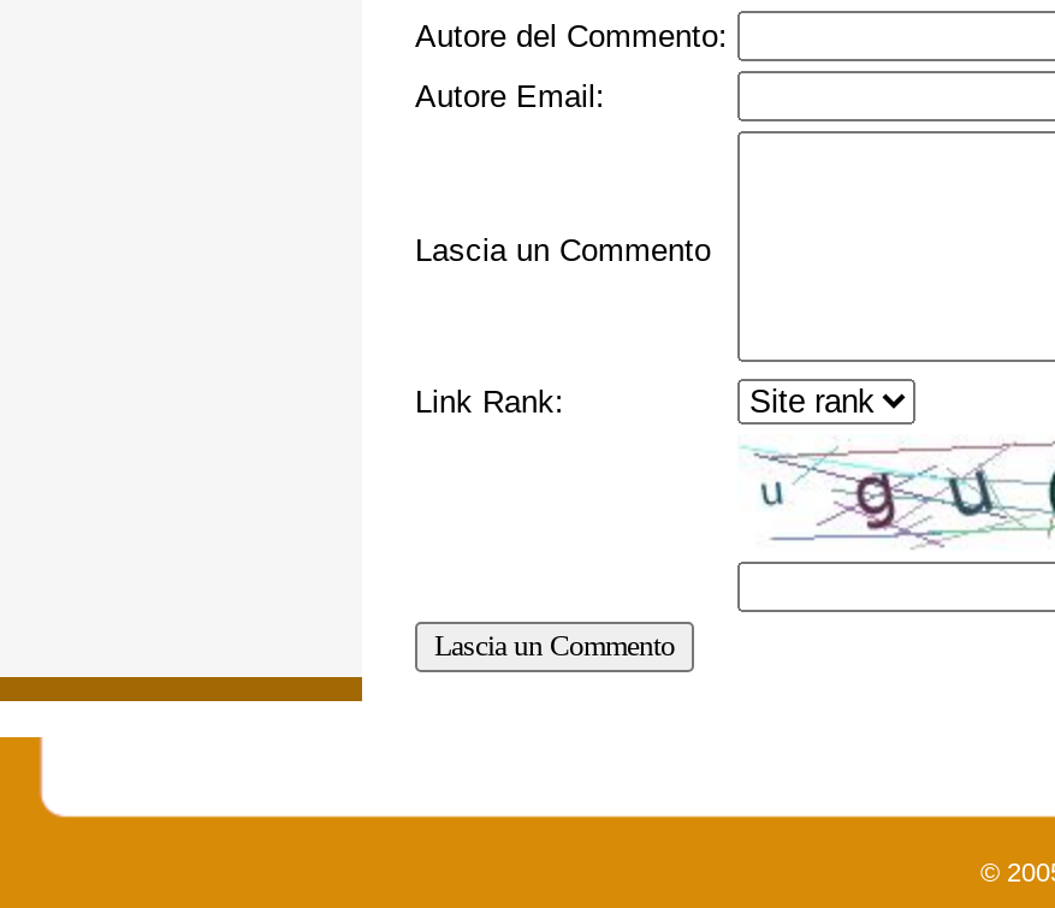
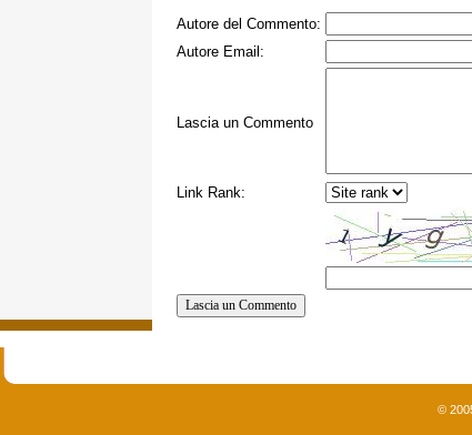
- [image]
+ [image]
